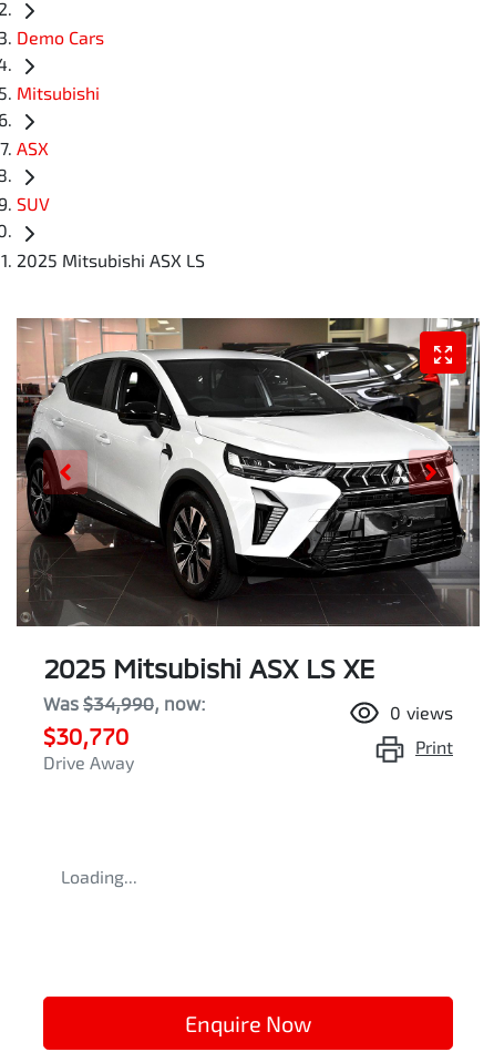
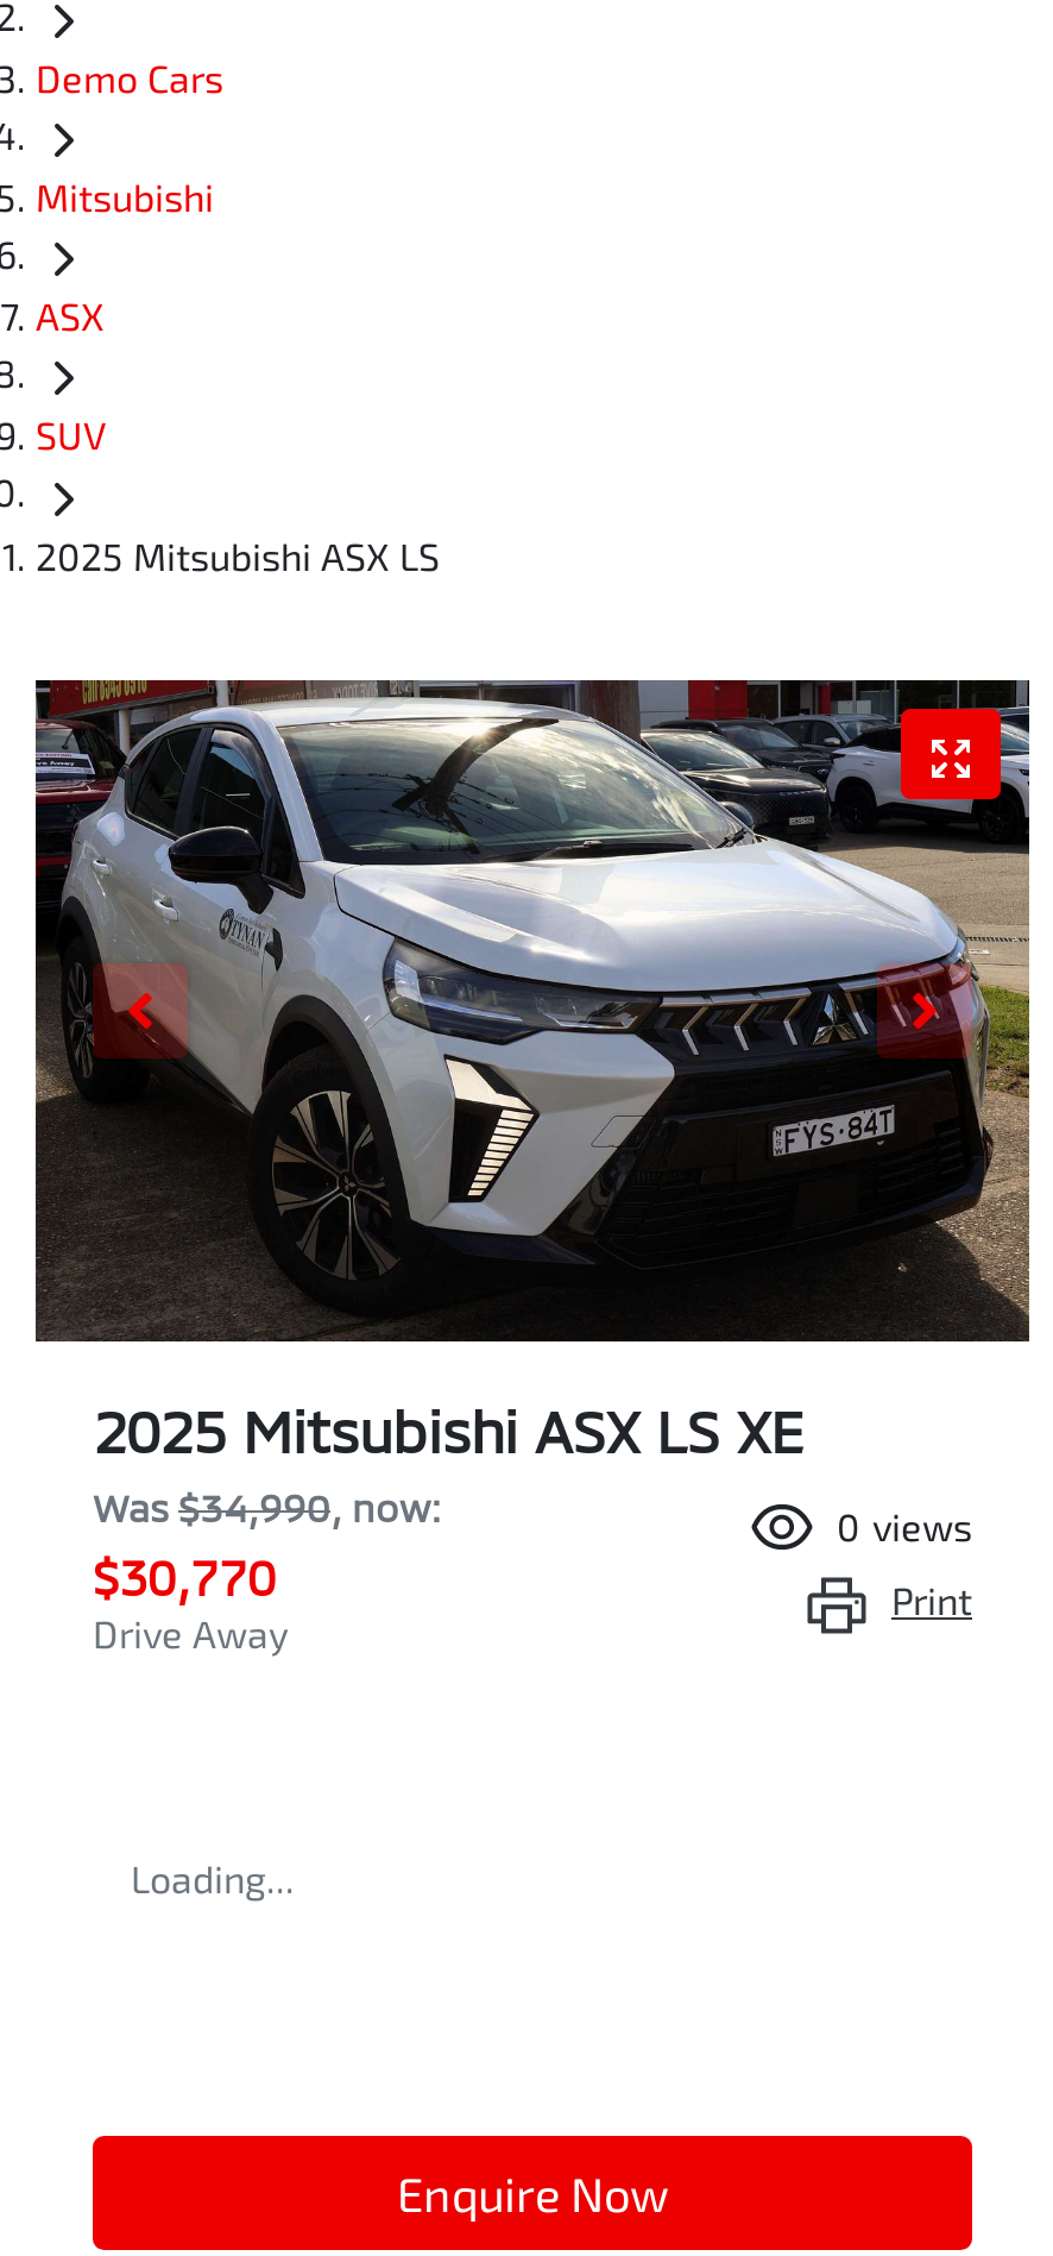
- [image]
+ [image]
